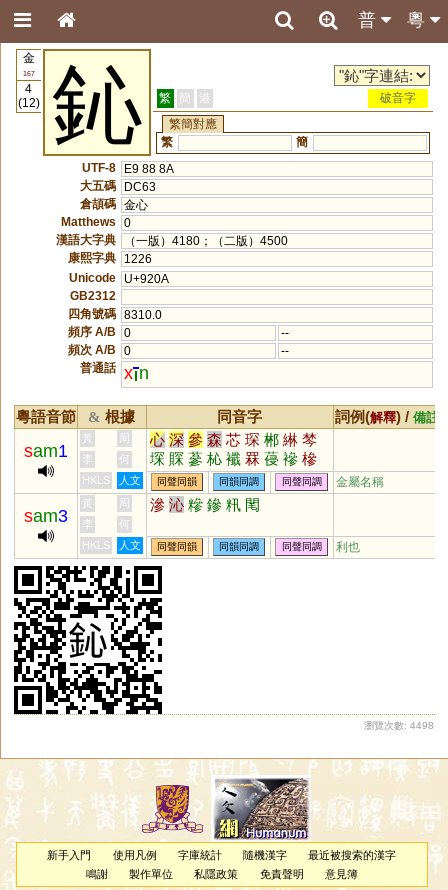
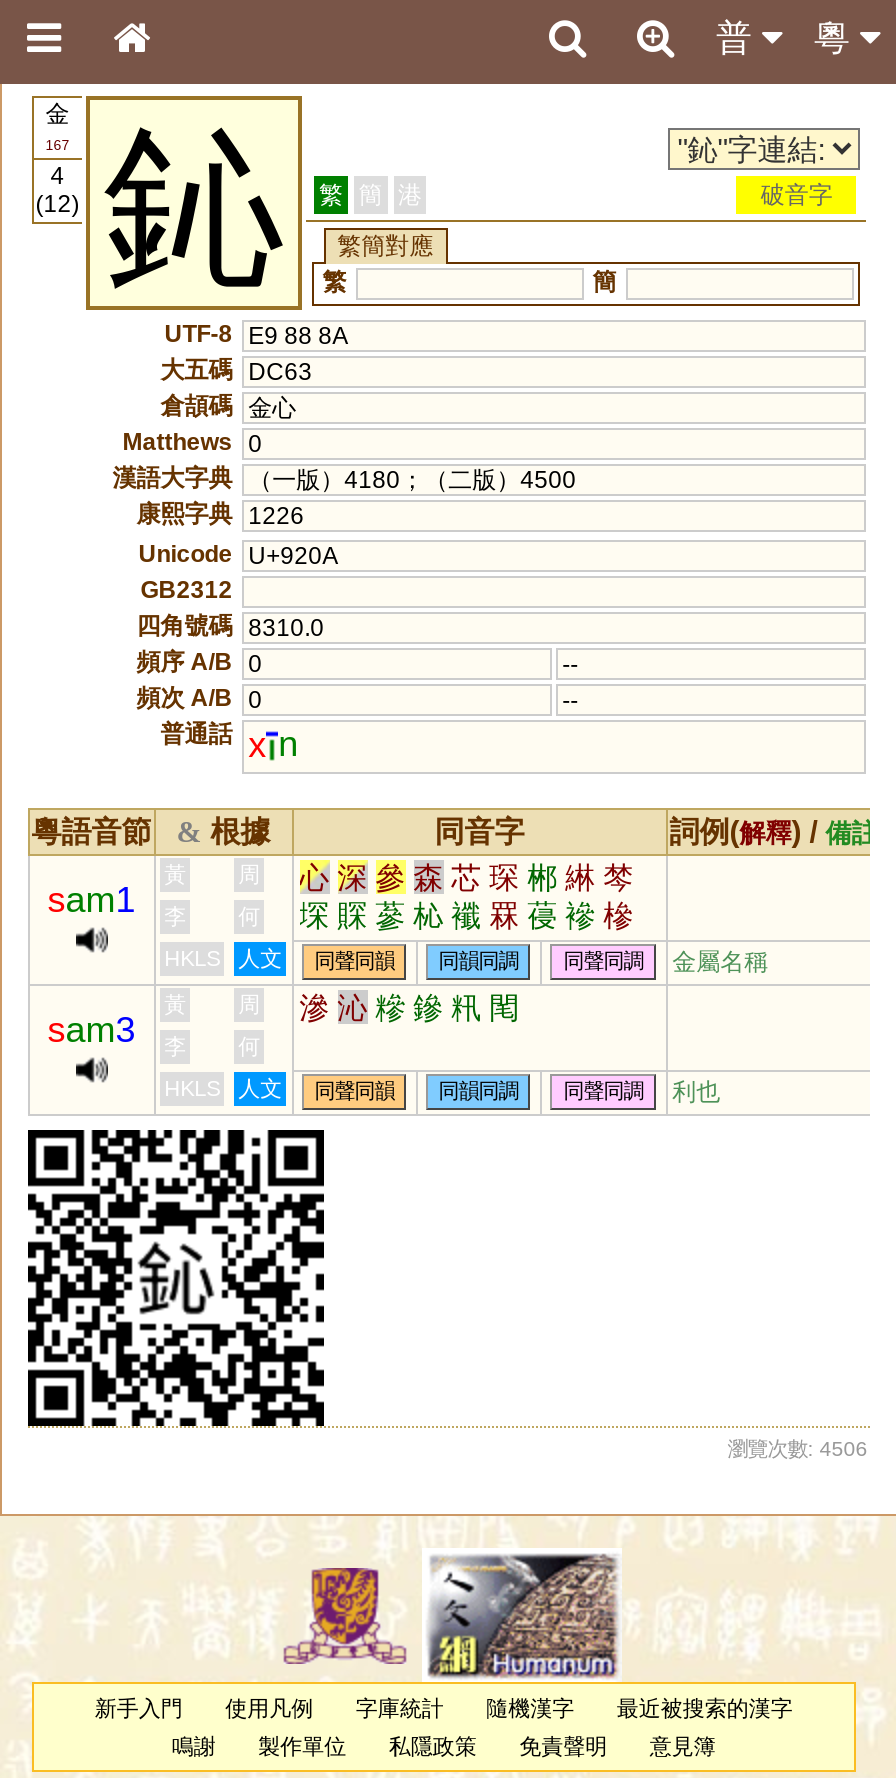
- 瀏覽次數: 4498
+ 瀏覽次數: 4506
